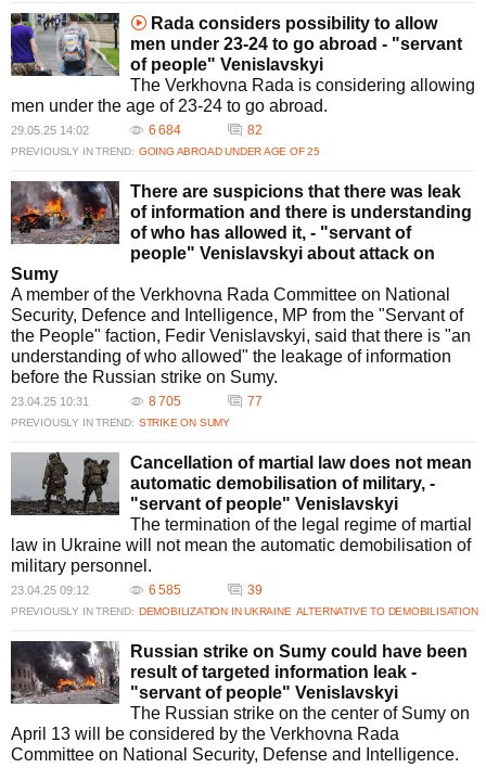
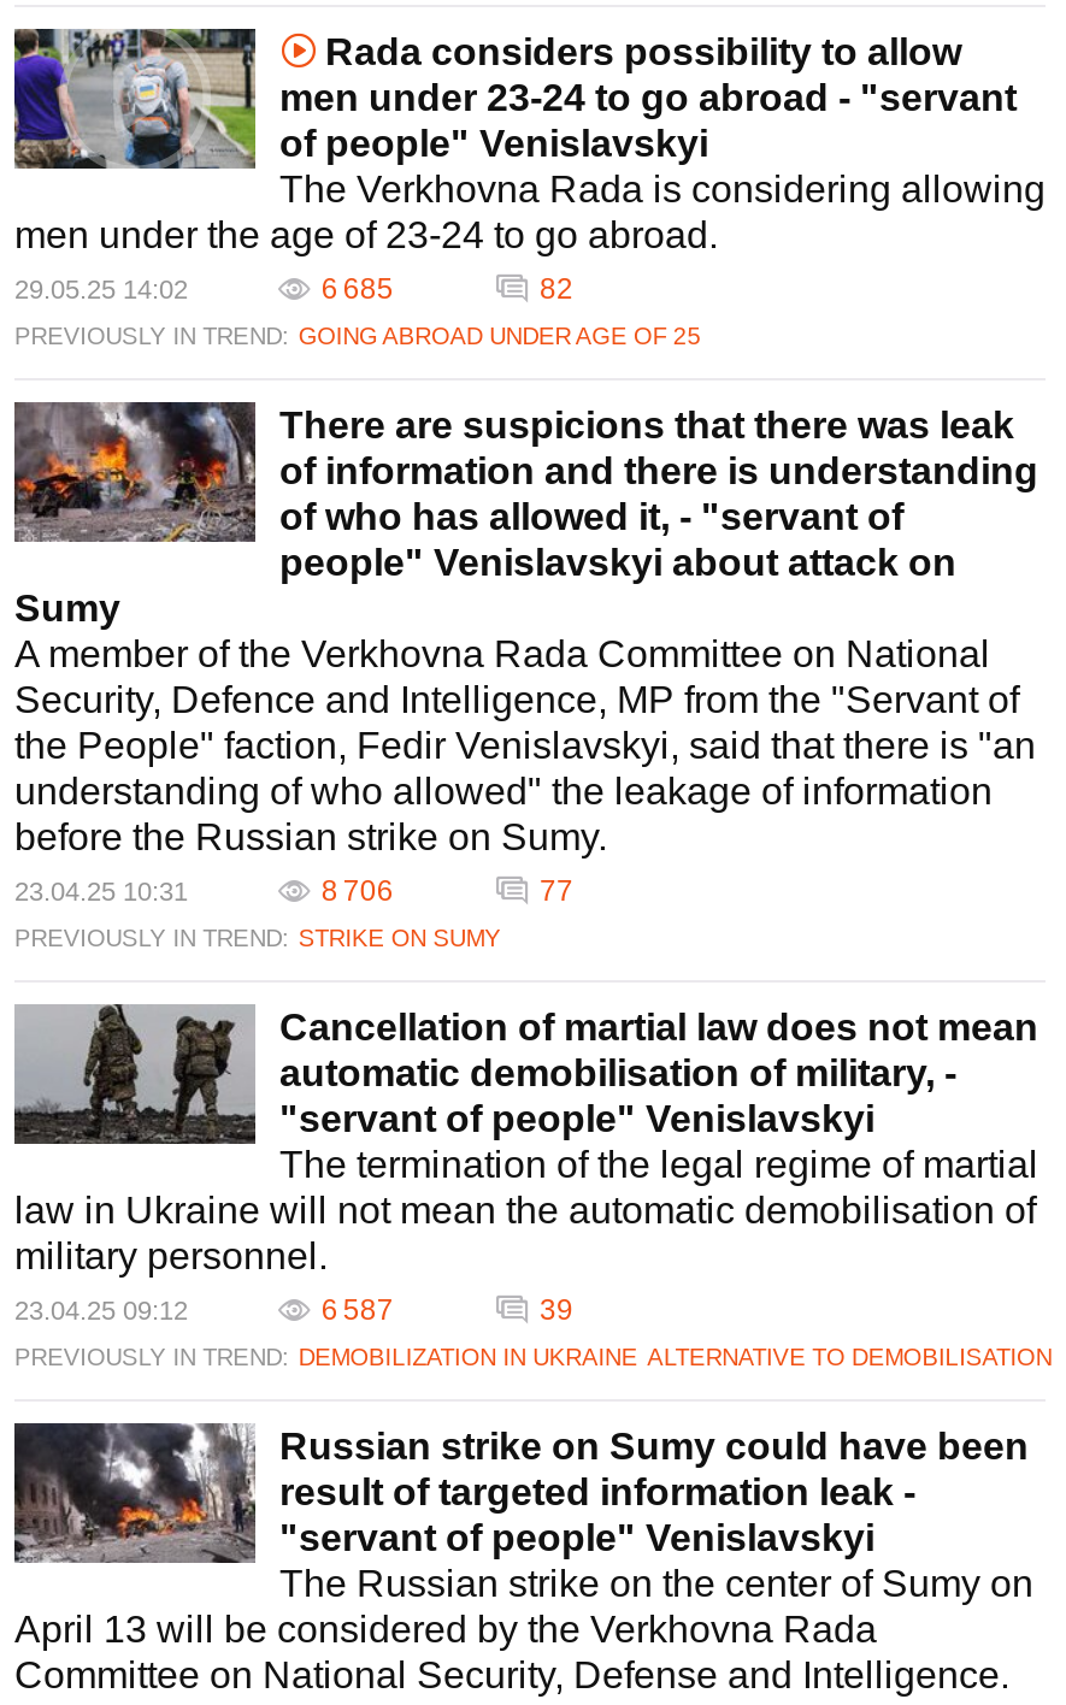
- 6 684
+ 6 685

- 8 705
+ 8 706

- 6 585
+ 6 587
